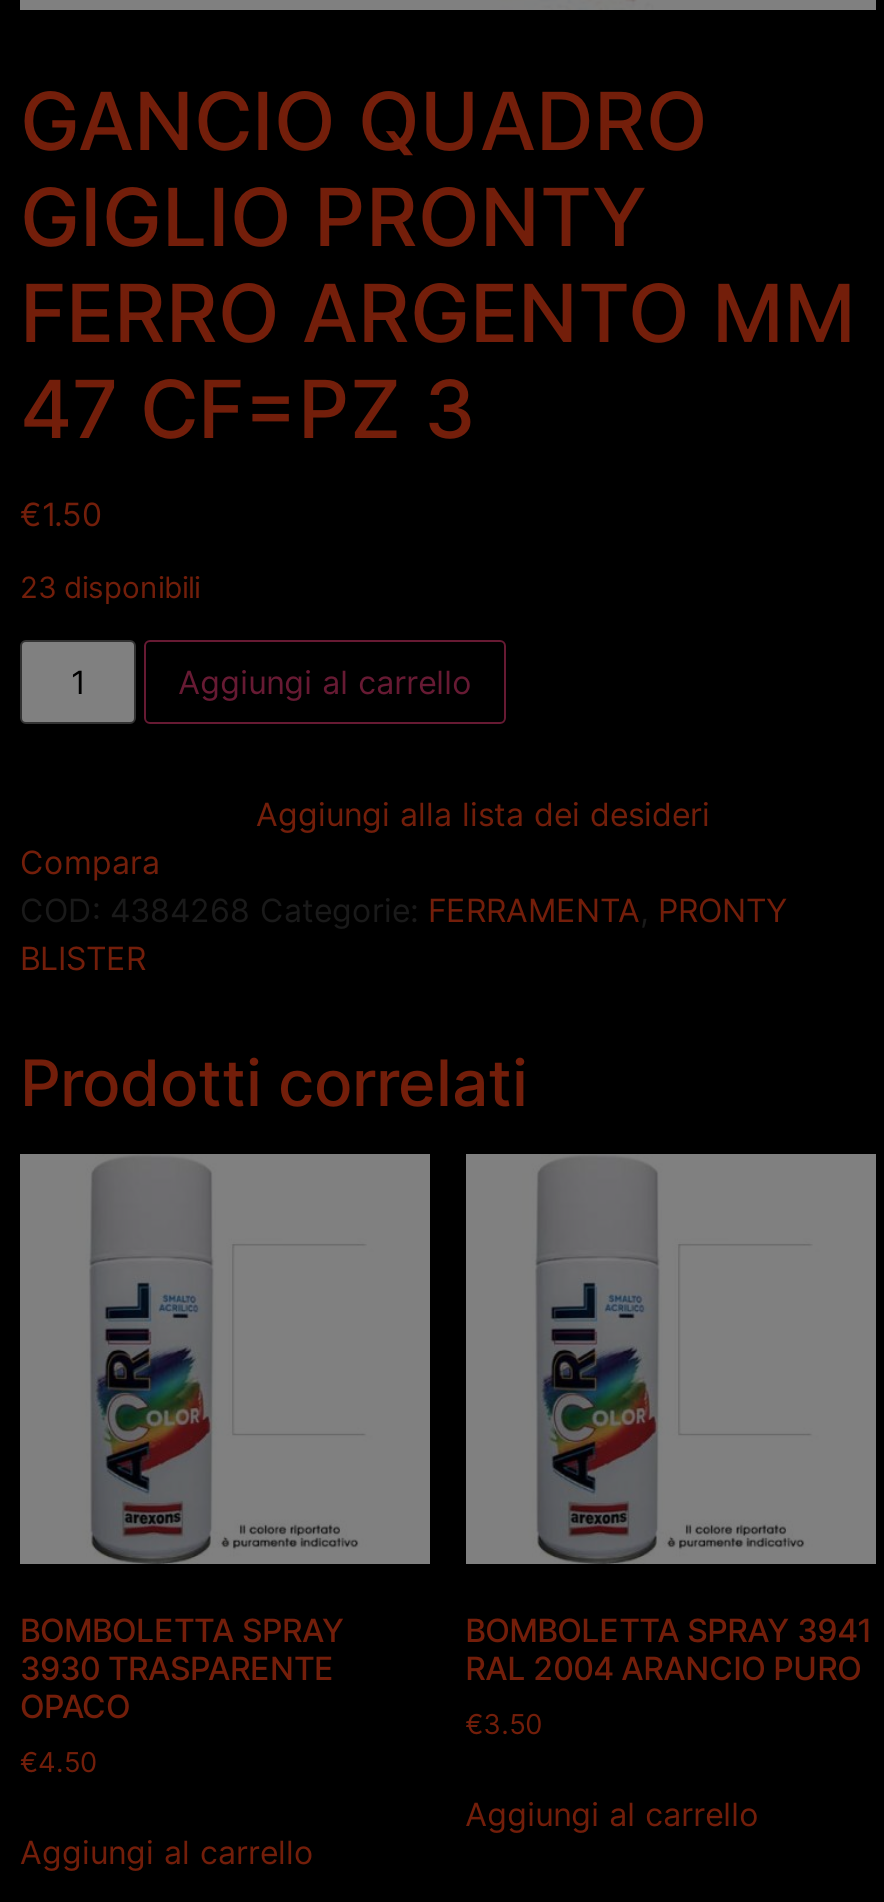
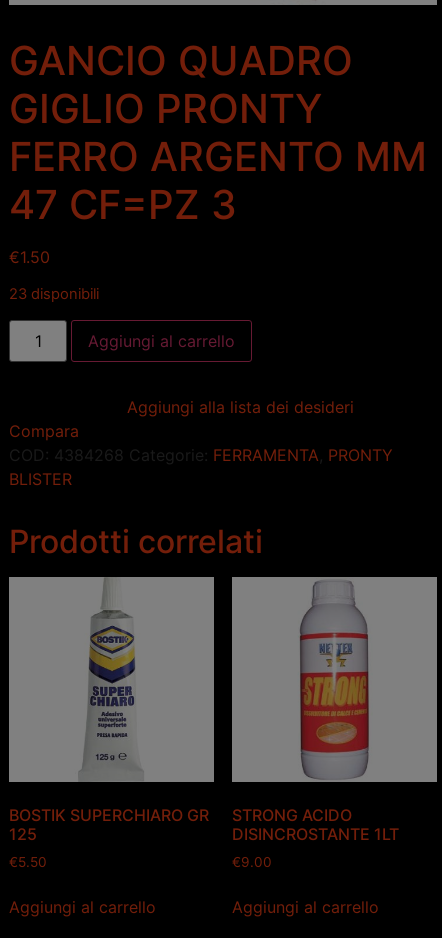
- [image]
- BOMBOLETTA SPRAY
- 3930 TRASPARENTE
- OPACO
+ [image]
+ BOSTIK SUPERCHIARO GR
+ 125

- [image]
- BOMBOLETTA SPRAY 3941
- RAL 2004 ARANCIO PURO
+ [image]
+ STRONG ACIDO
+ DISINCROSTANTE 1LT

- €3.50
+ €9.00

- €4.50
+ €5.50
